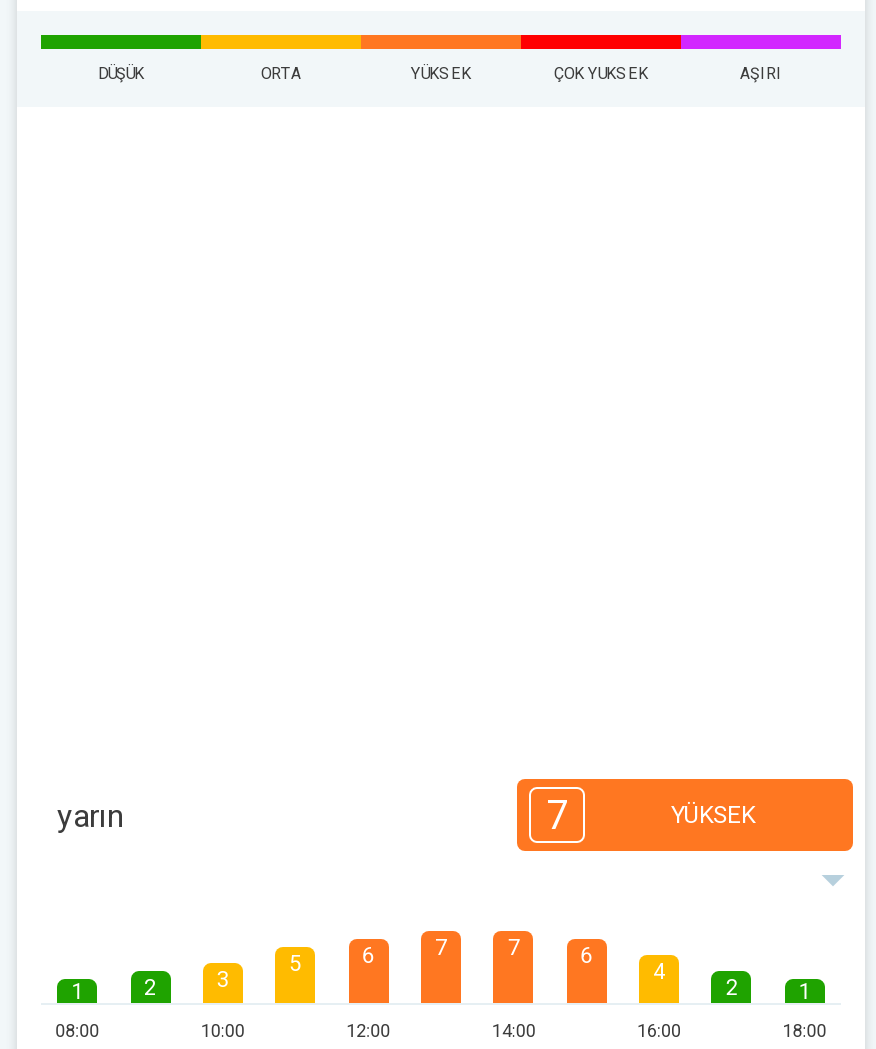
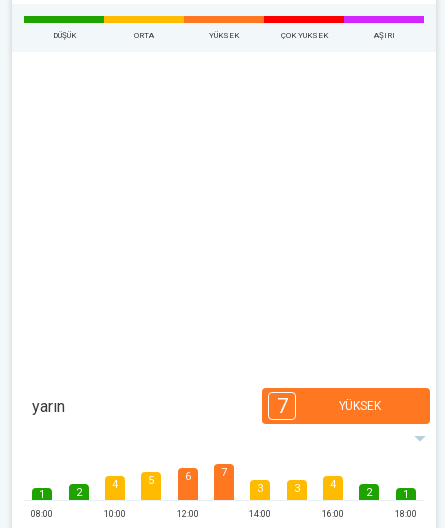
- 7
+ 3

- 6
+ 3

- 3
+ 4
